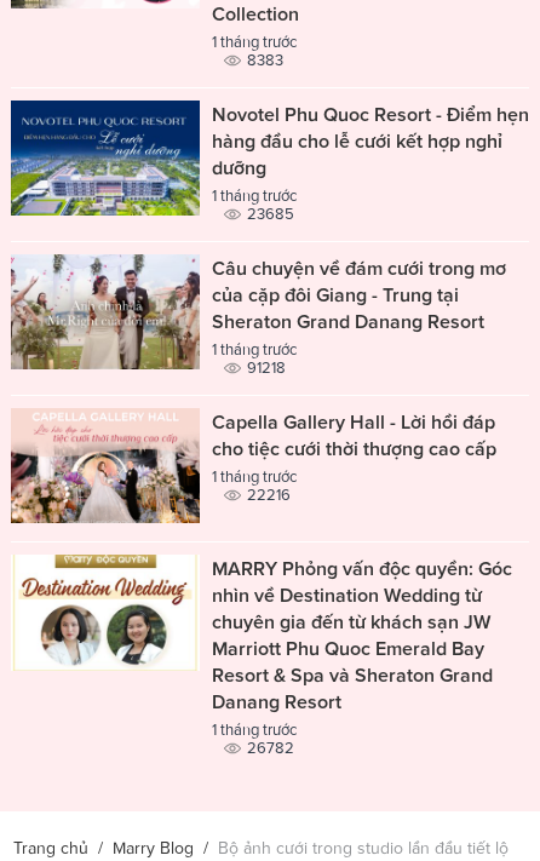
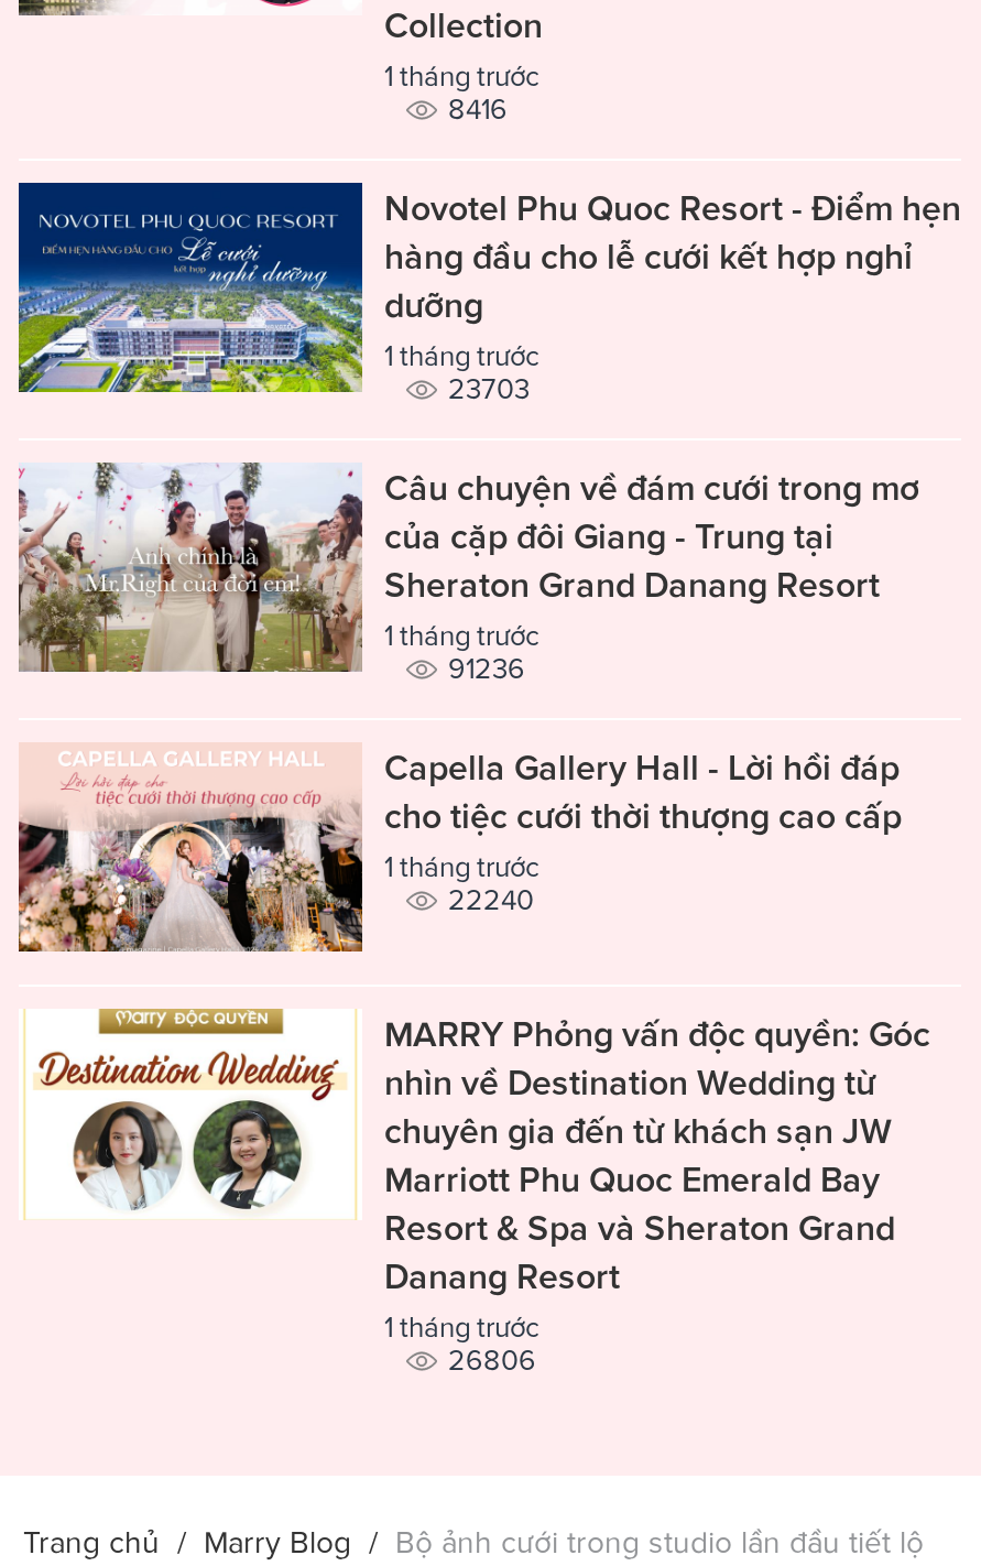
- 8383
+ 8416

- 23685
+ 23703

- 91218
+ 91236

- 22216
+ 22240

- 26782
+ 26806
